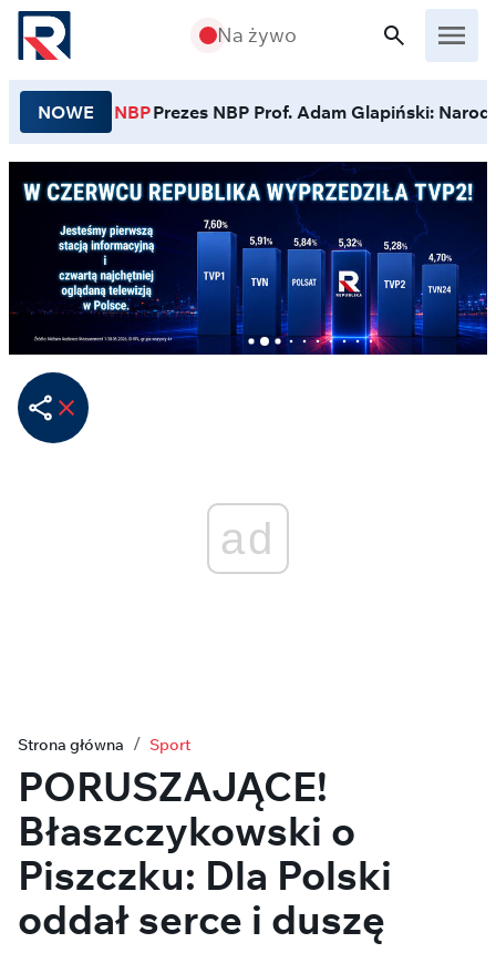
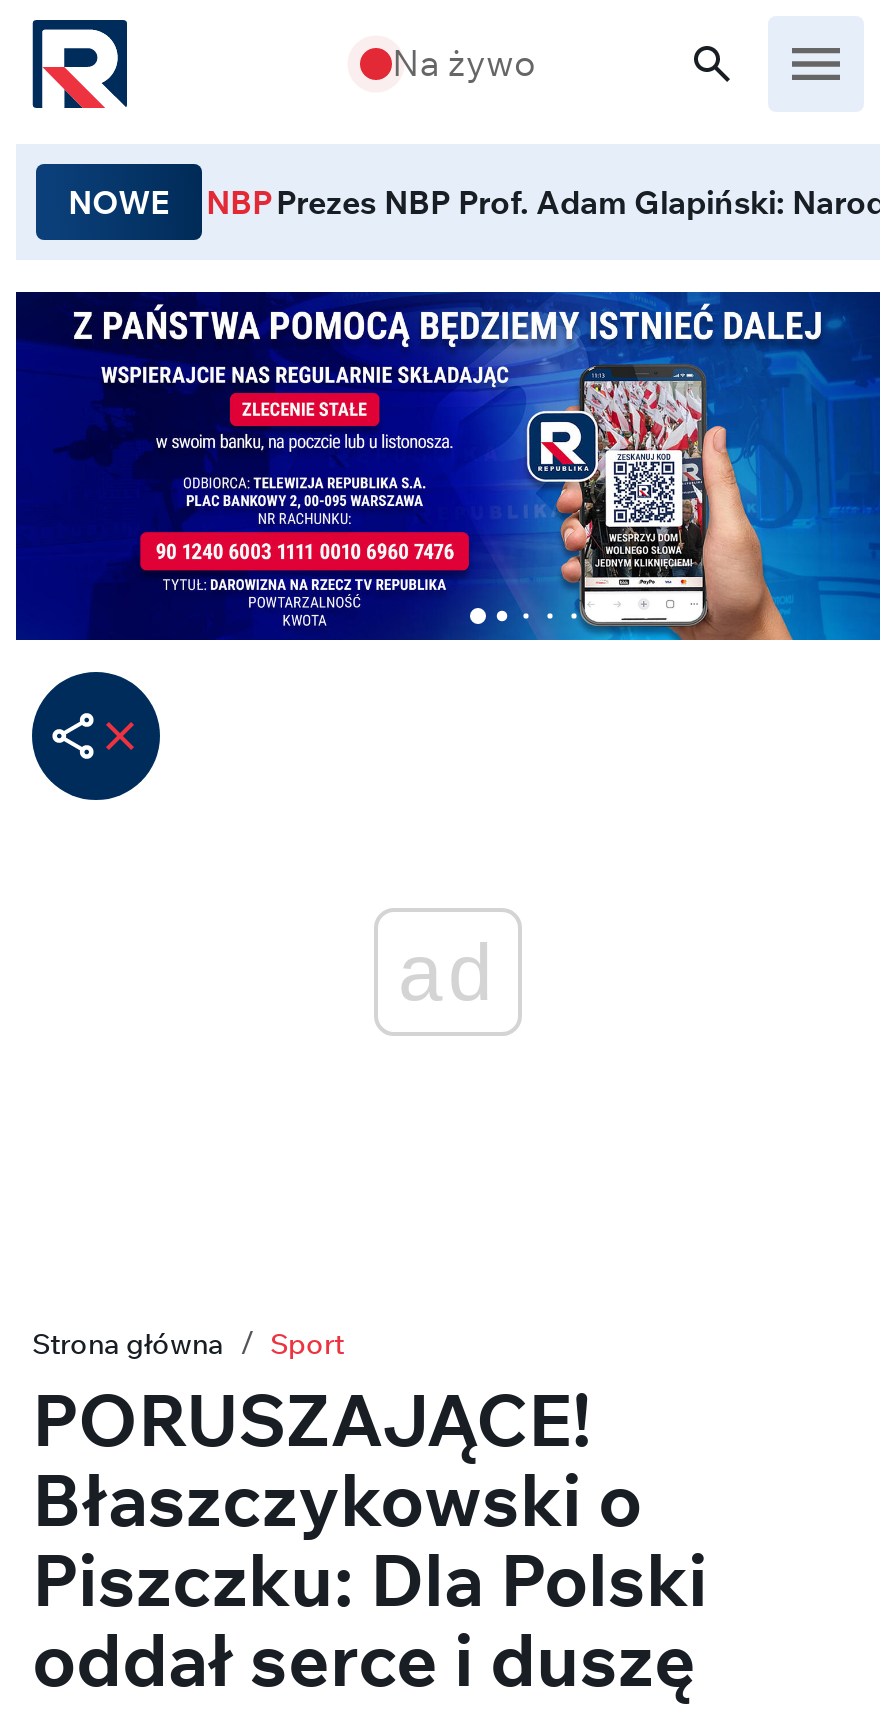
- [image]
+ [image]
